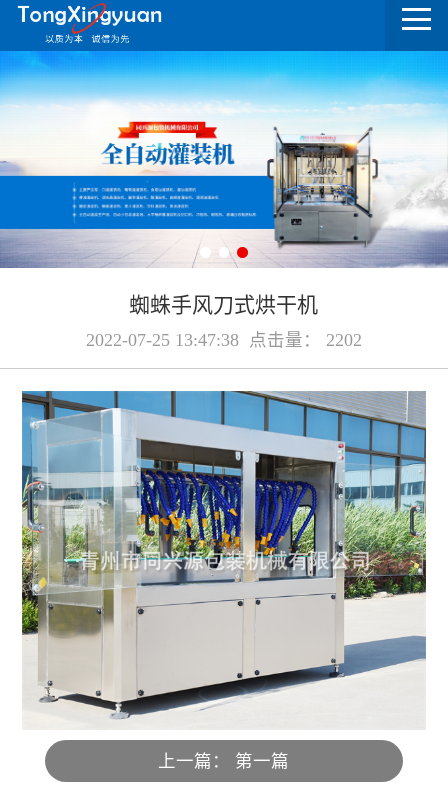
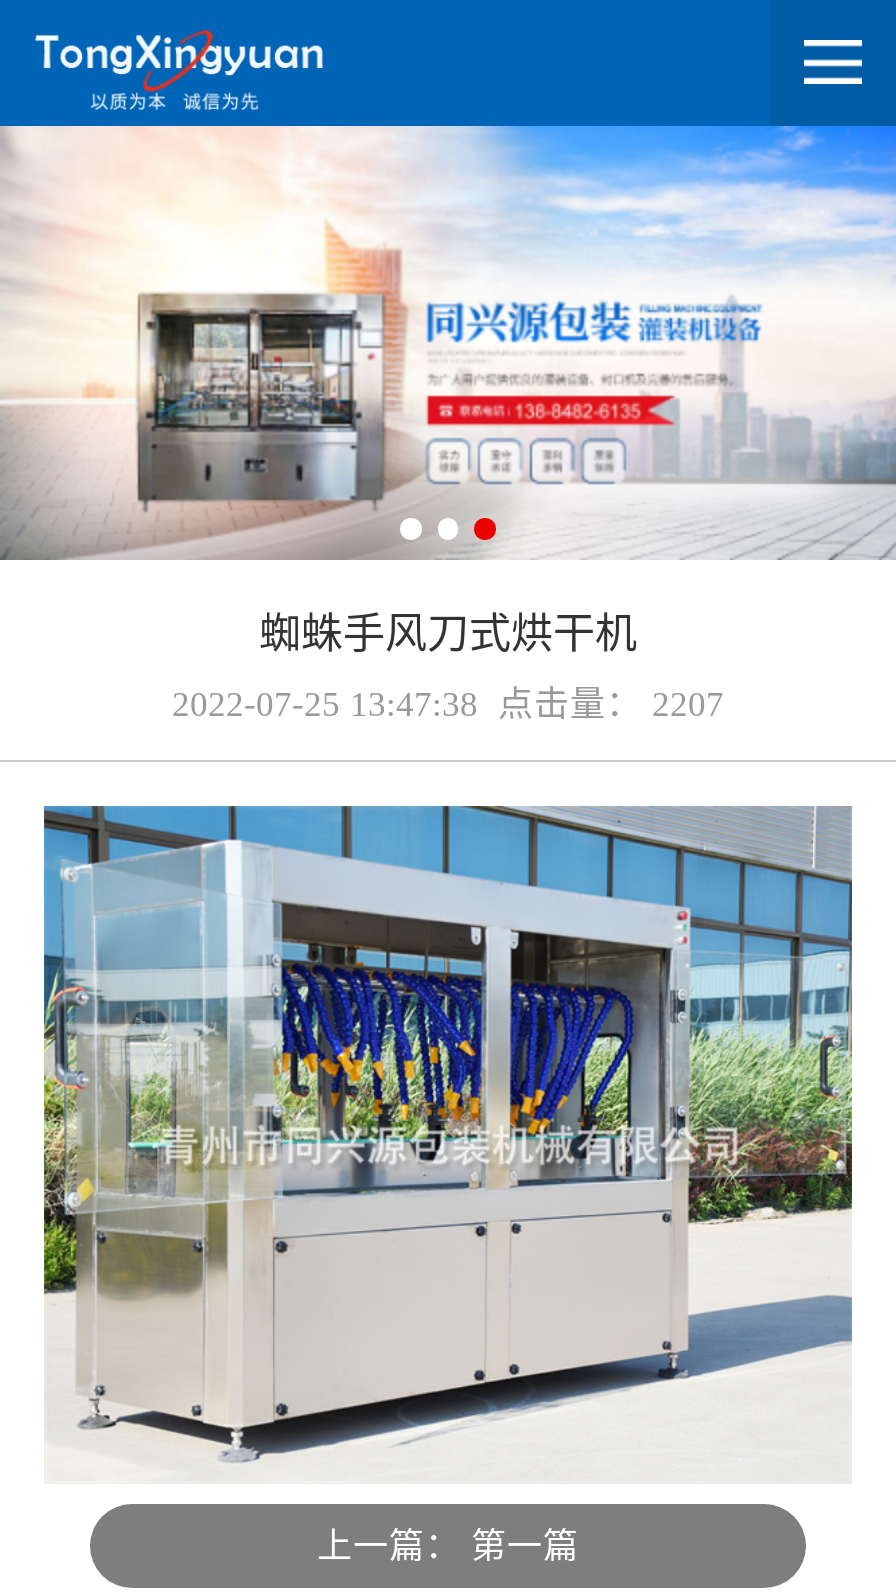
- [image]
+ [image]

- 2022-07-25 13:47:38 点击量： 2202
+ 2022-07-25 13:47:38 点击量： 2207
